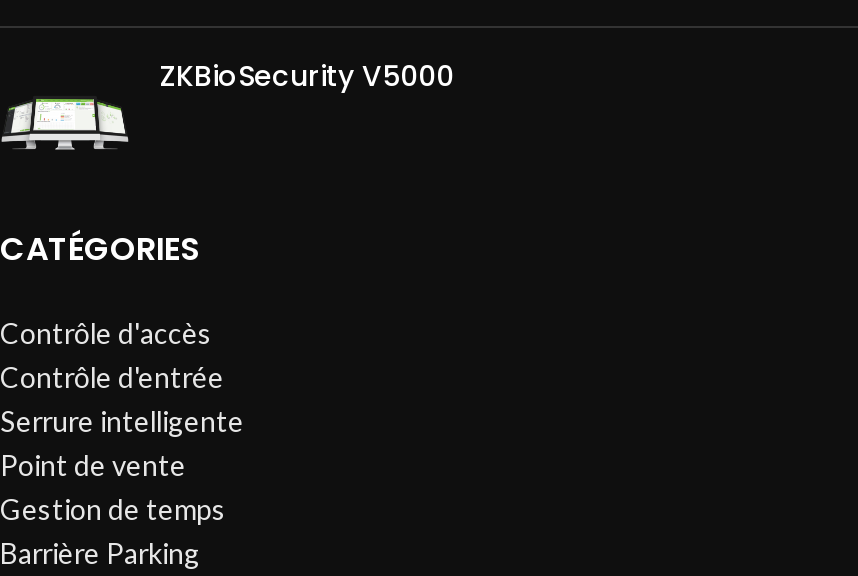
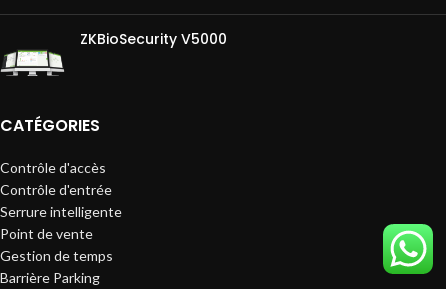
+ [image]
